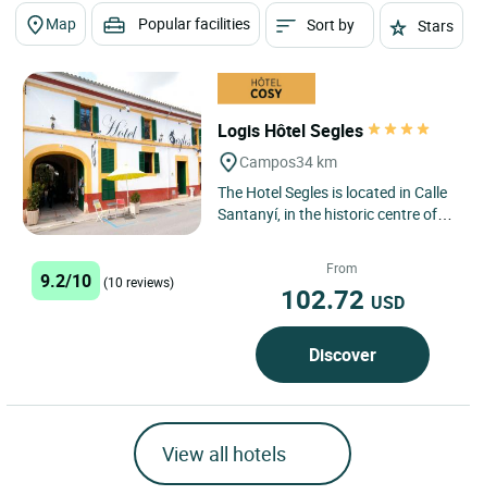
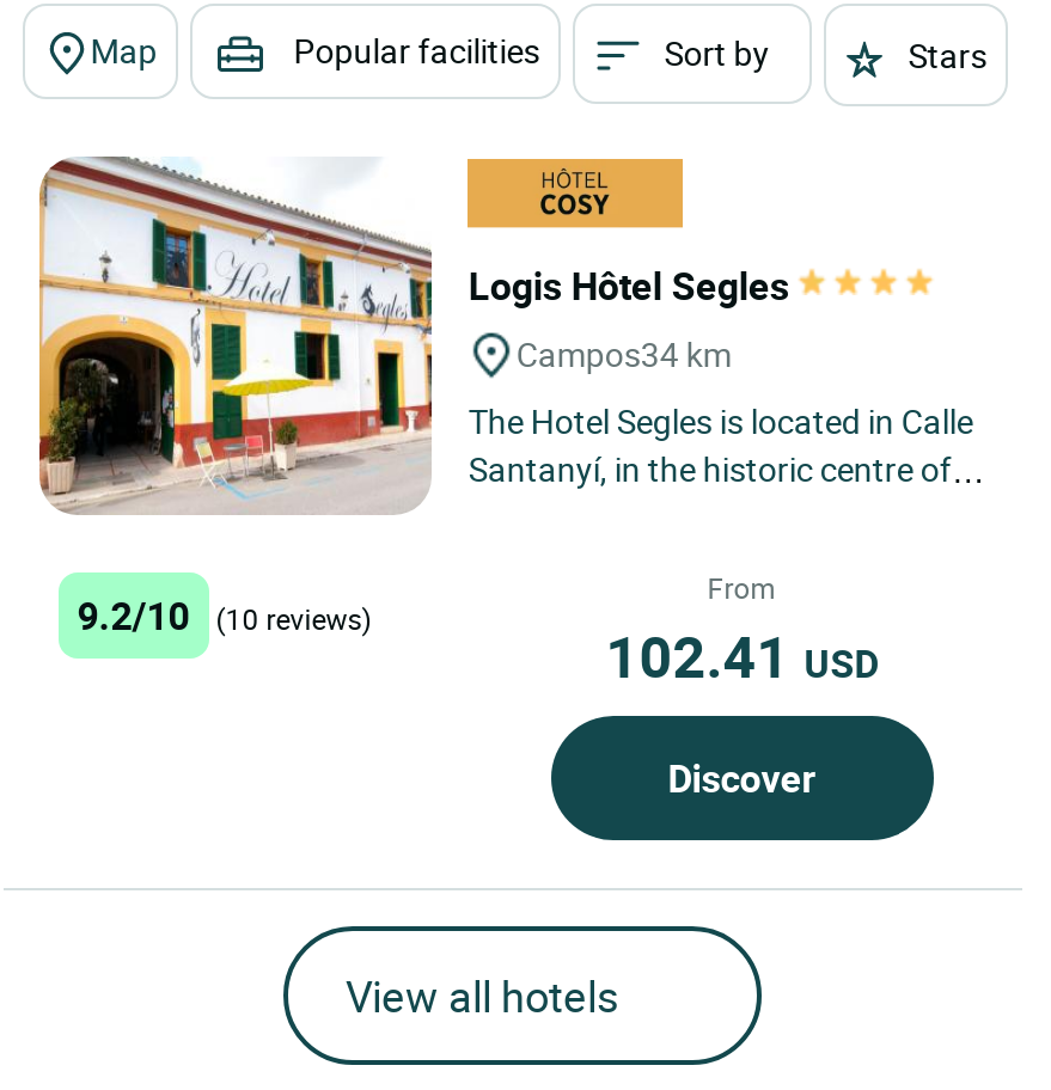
- 102.72 USD
+ 102.41 USD
